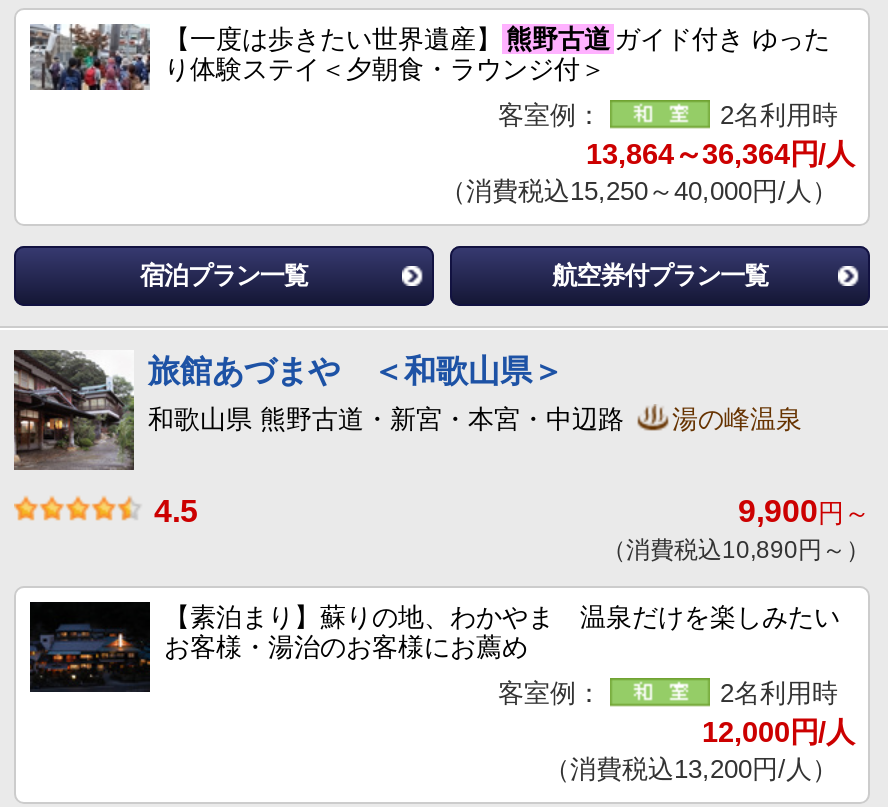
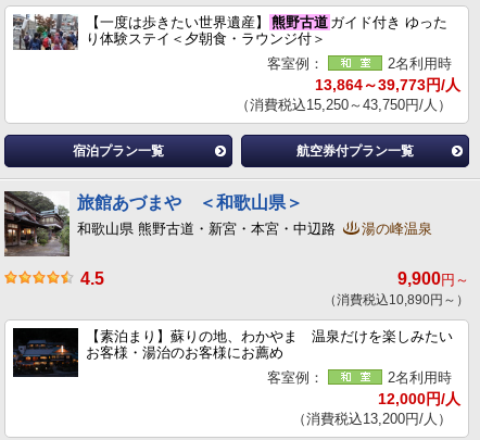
- 13,864～36,364円/人
+ 13,864～39,773円/人

- （消費税込15,250～40,000円/人）
+ （消費税込15,250～43,750円/人）
